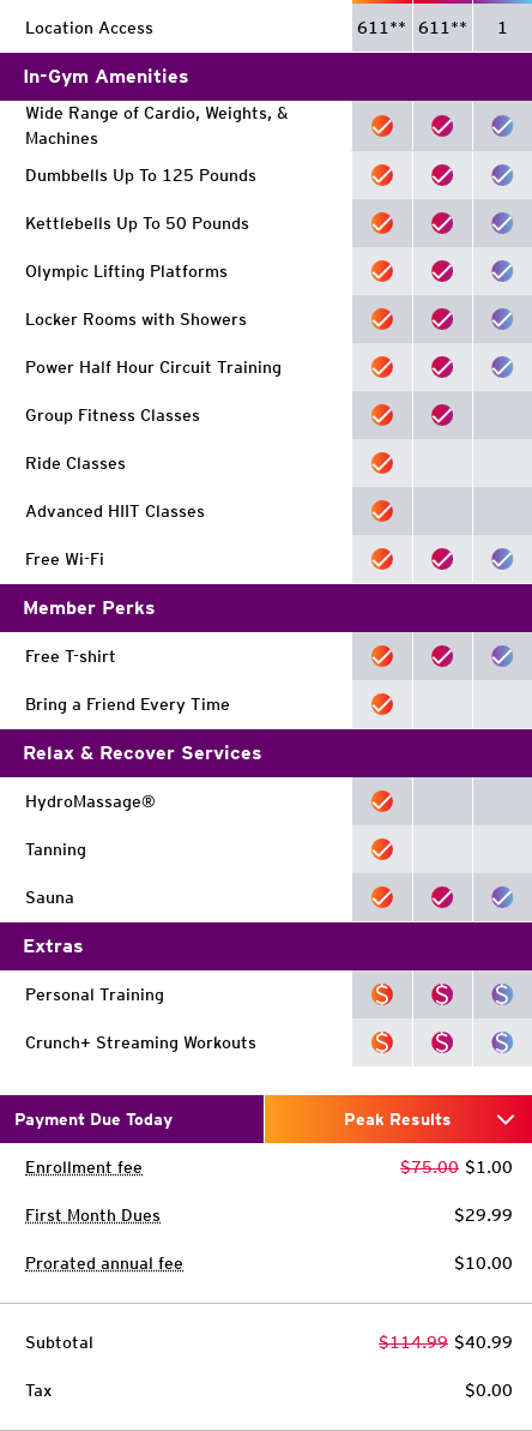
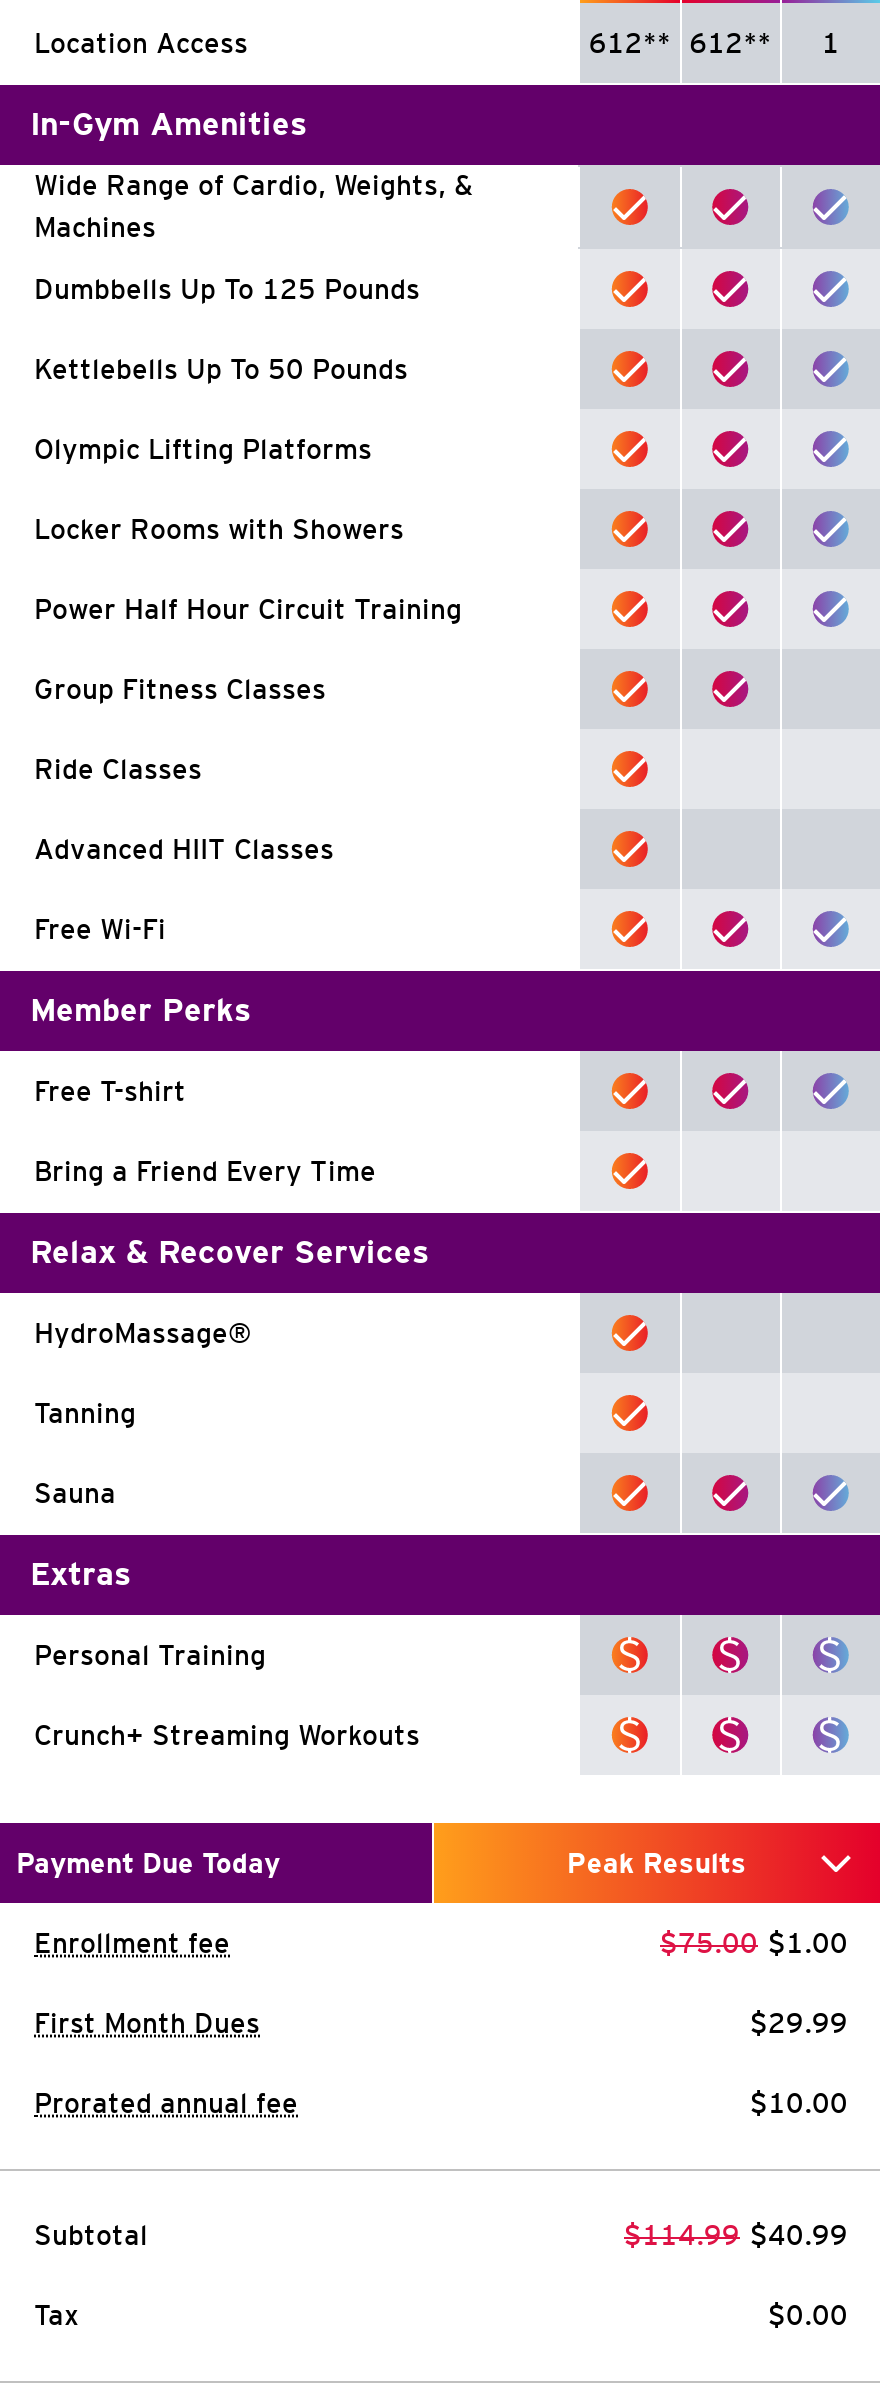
- 611** 611** 1
+ 612** 612** 1
